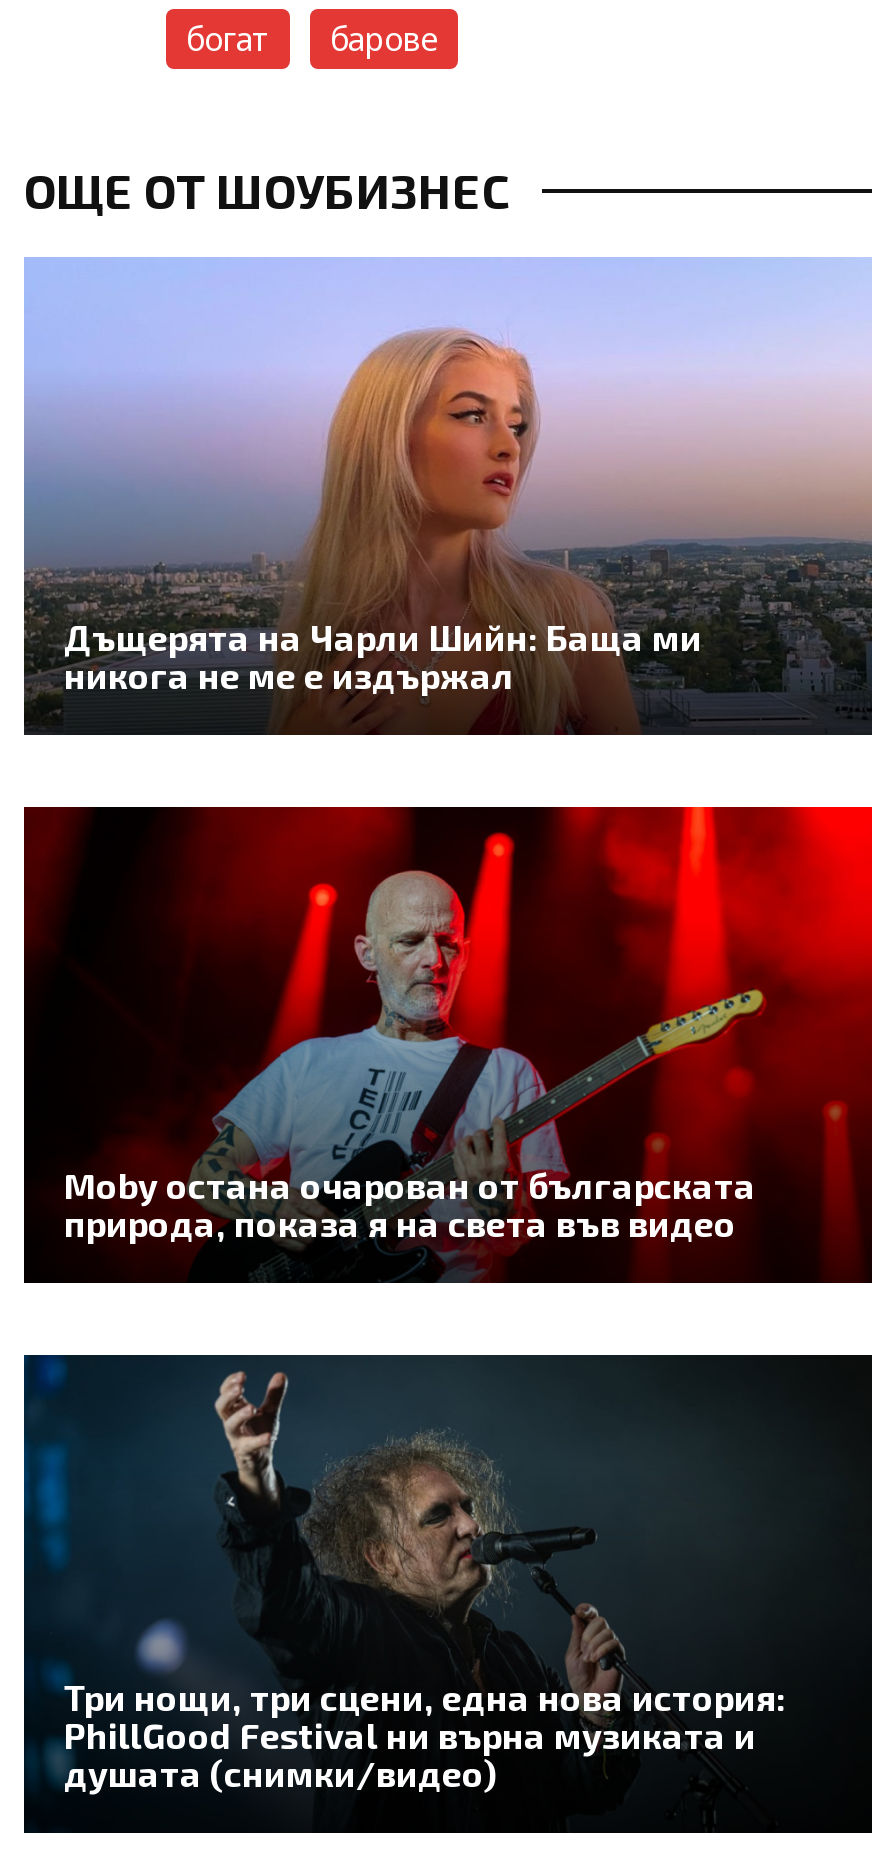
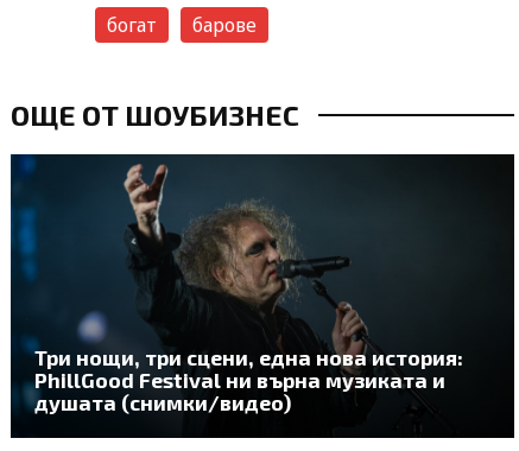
- [image]
- Дъщерята на Чарли Шийн: Баща ми
- никога не ме е издържал

- [image]
- Moby остана очарован от българската
- природа, показа я на света във видео
